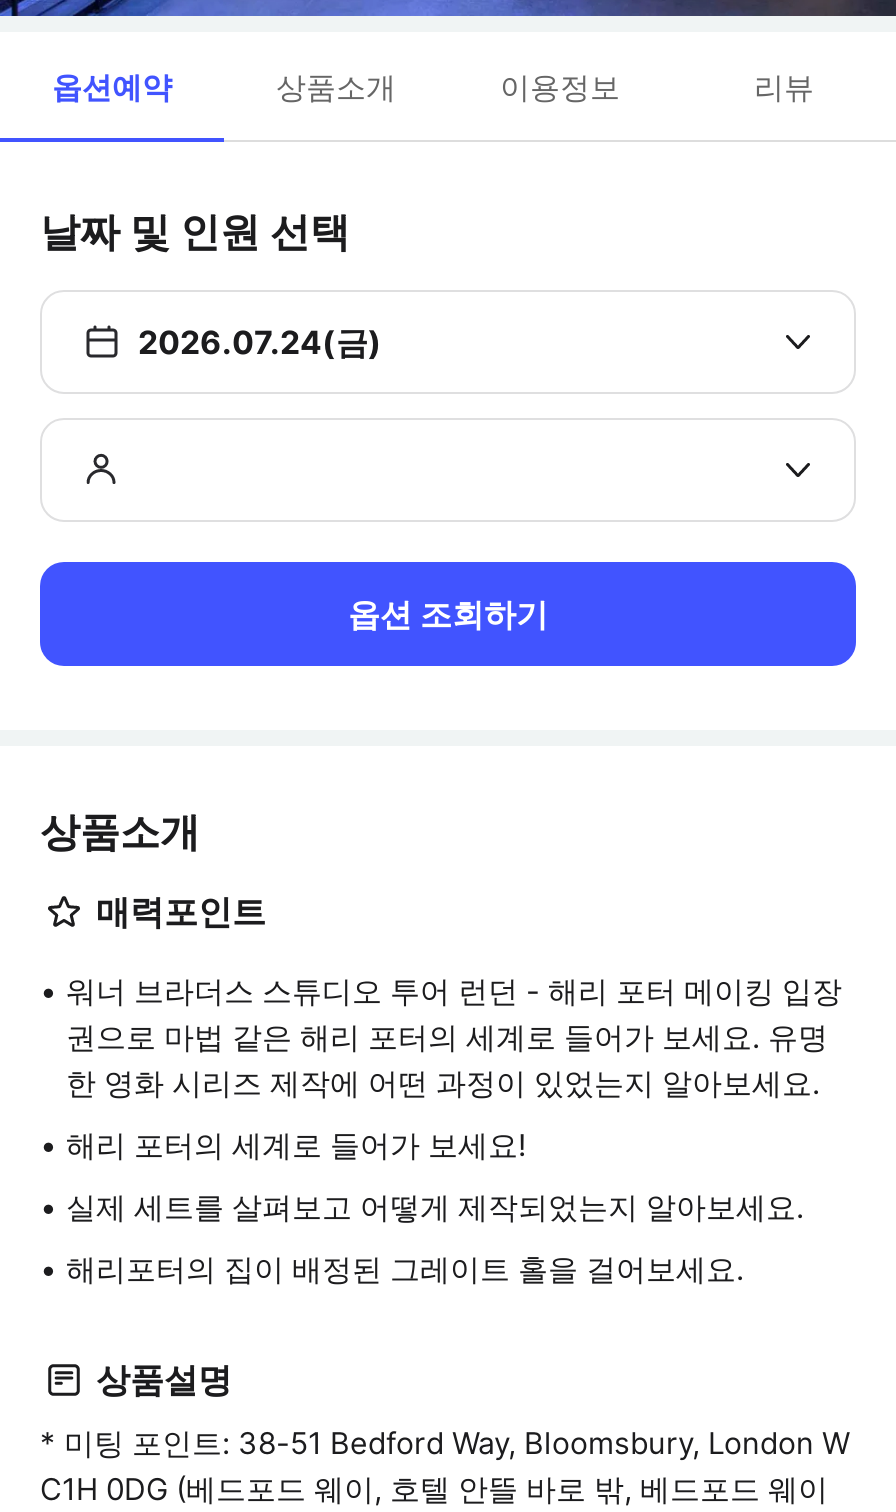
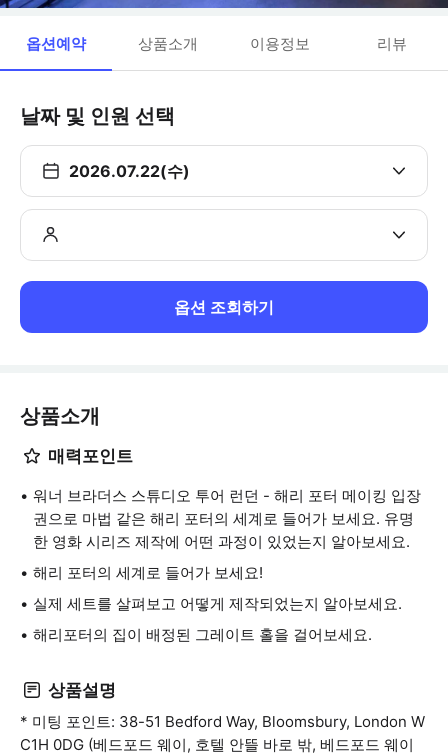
- 2026.07.24(금)
+ 2026.07.22(수)
